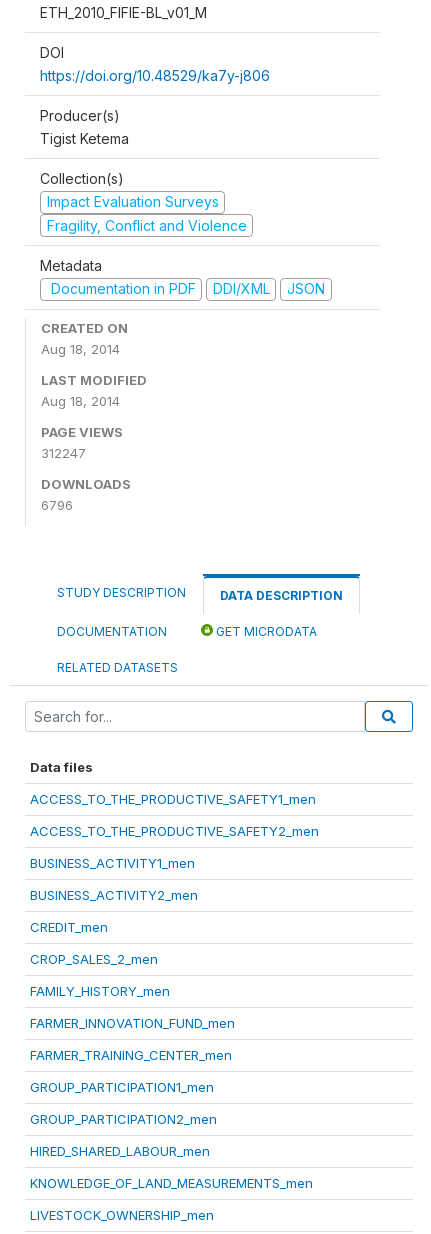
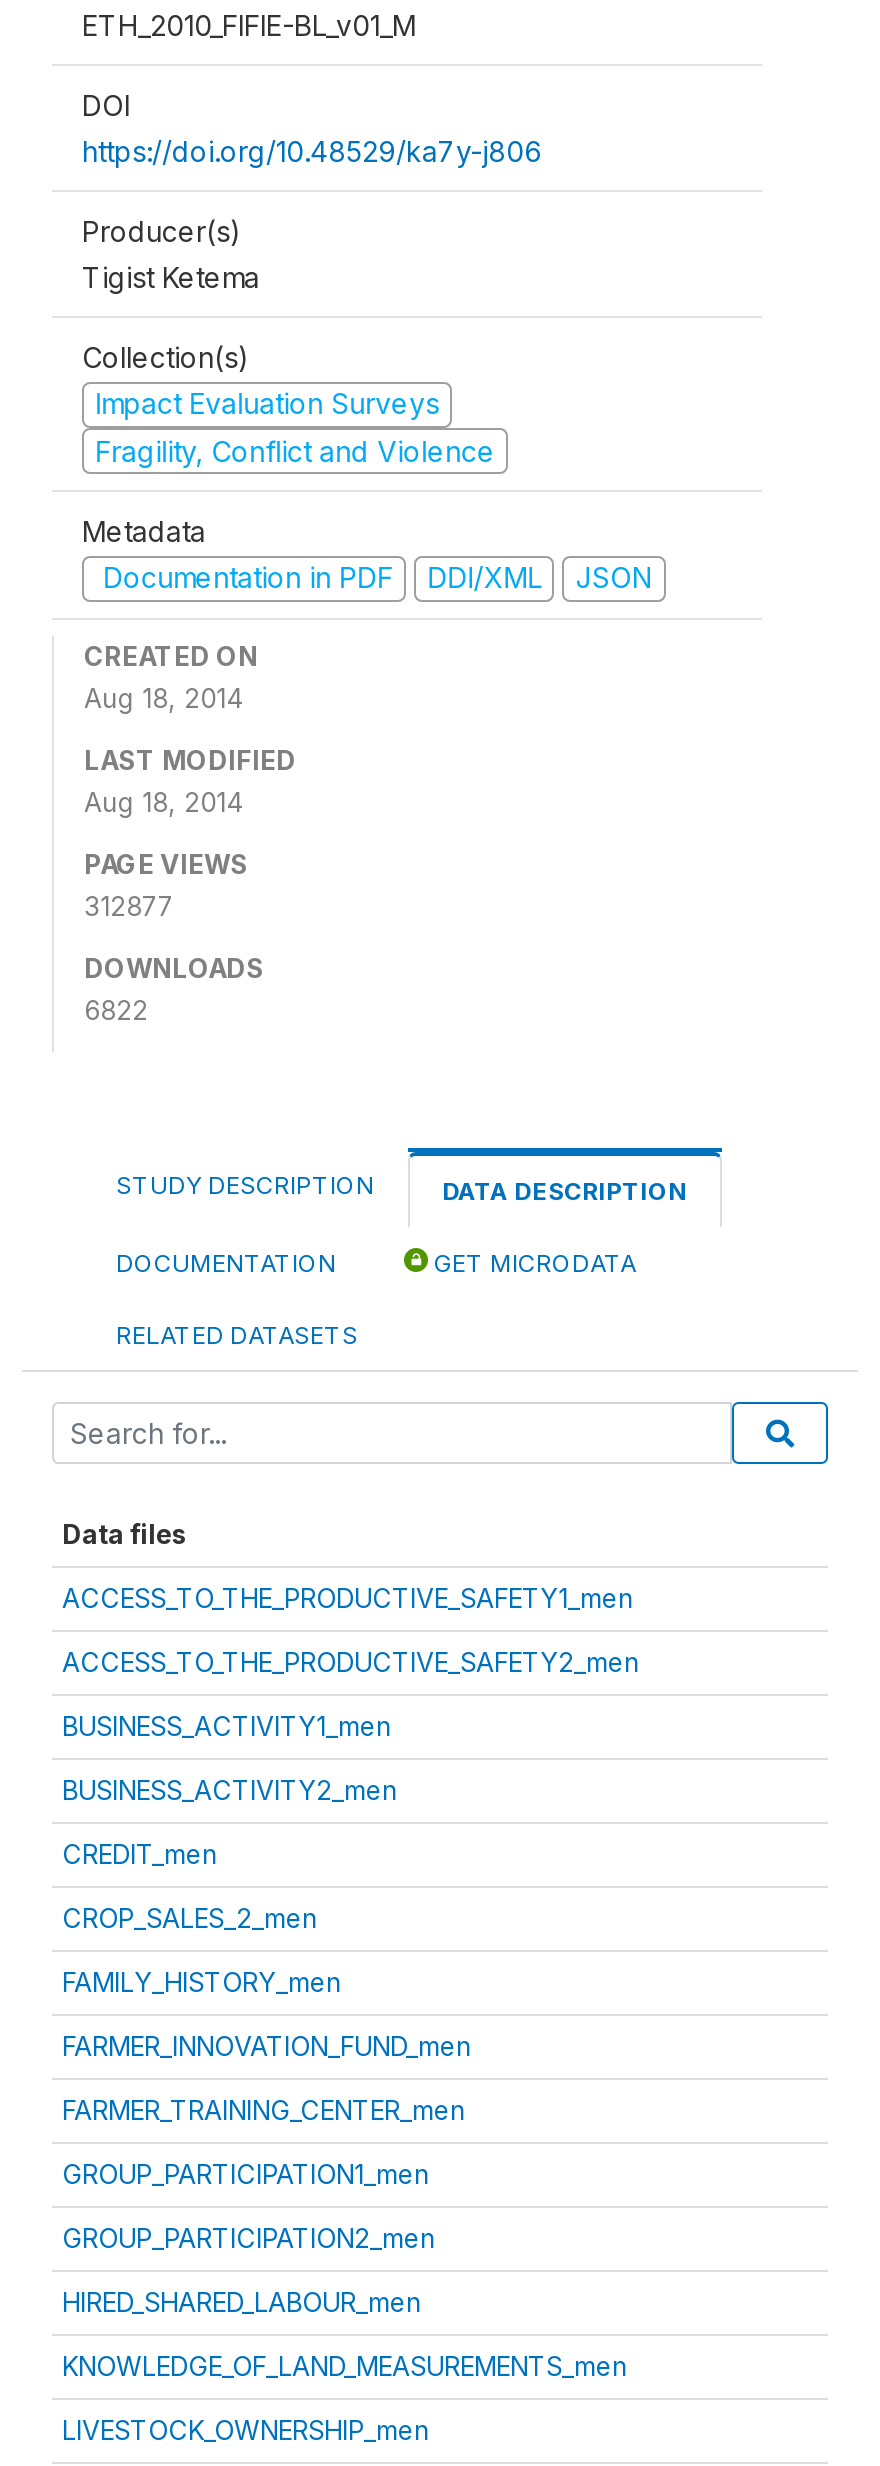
- 312247
+ 312877

- 6796
+ 6822
